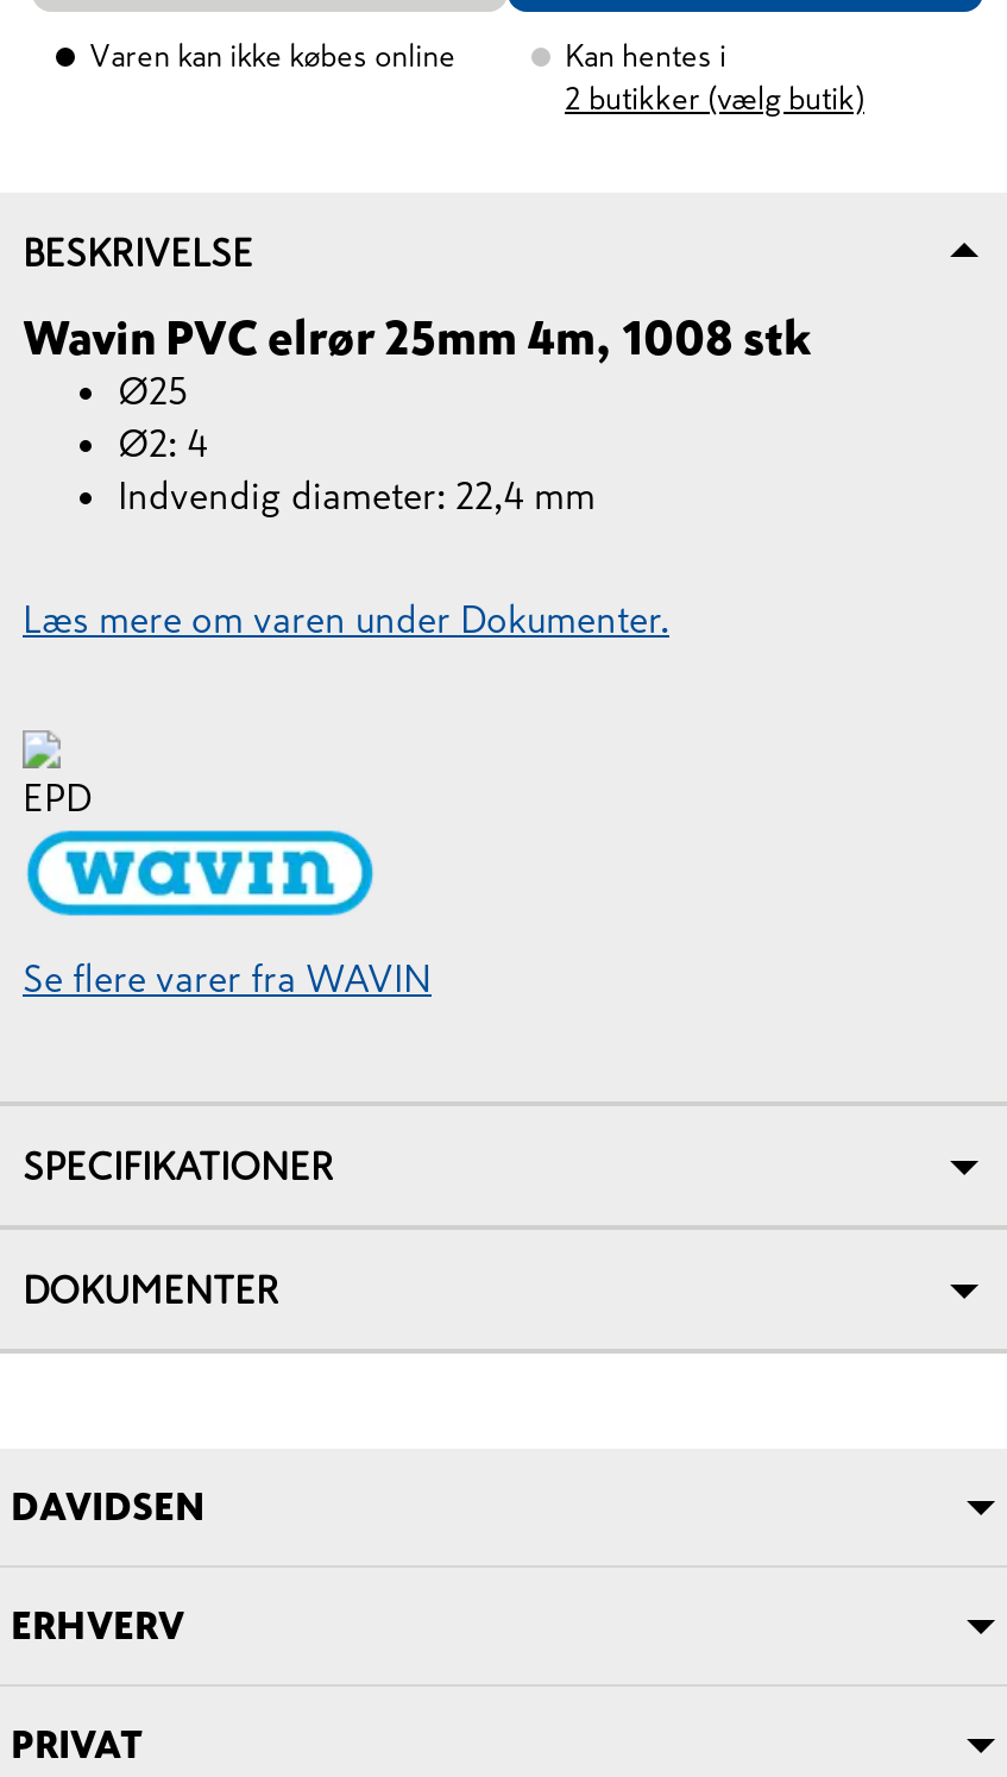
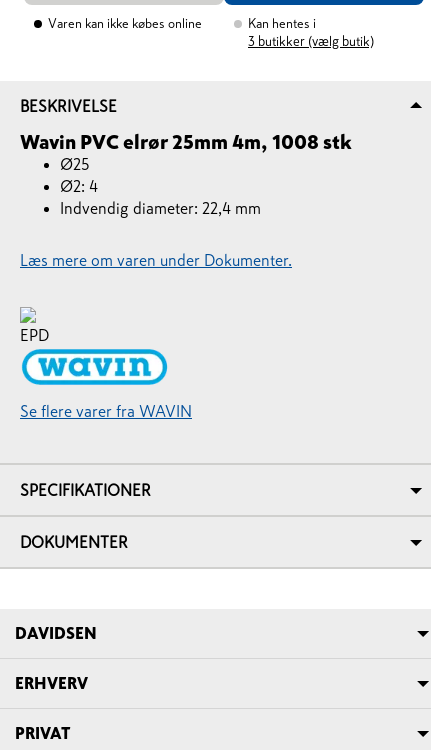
- 2 butikker (vælg butik)
+ 3 butikker (vælg butik)
